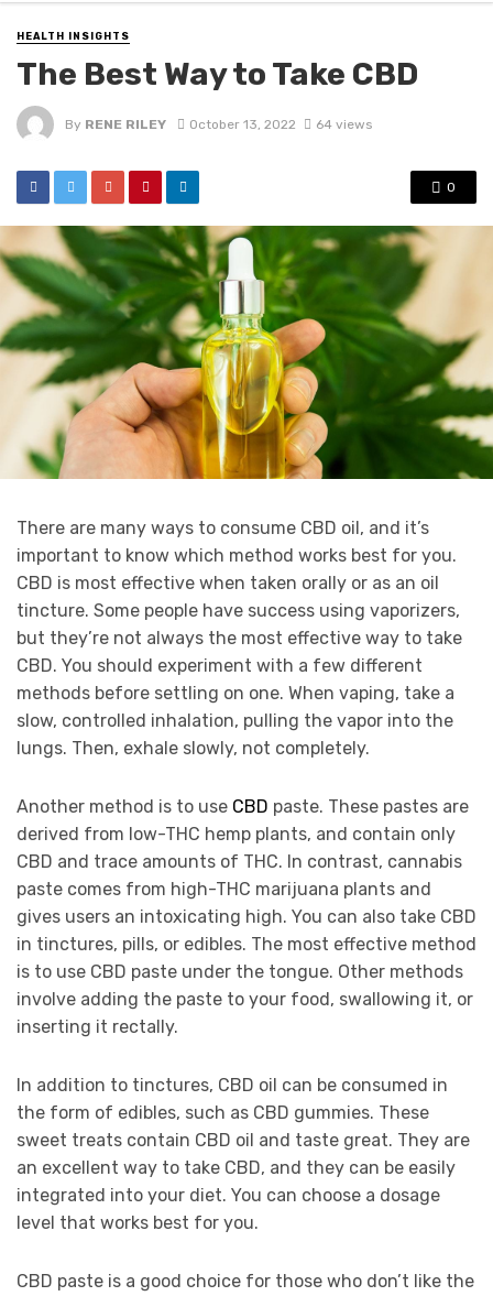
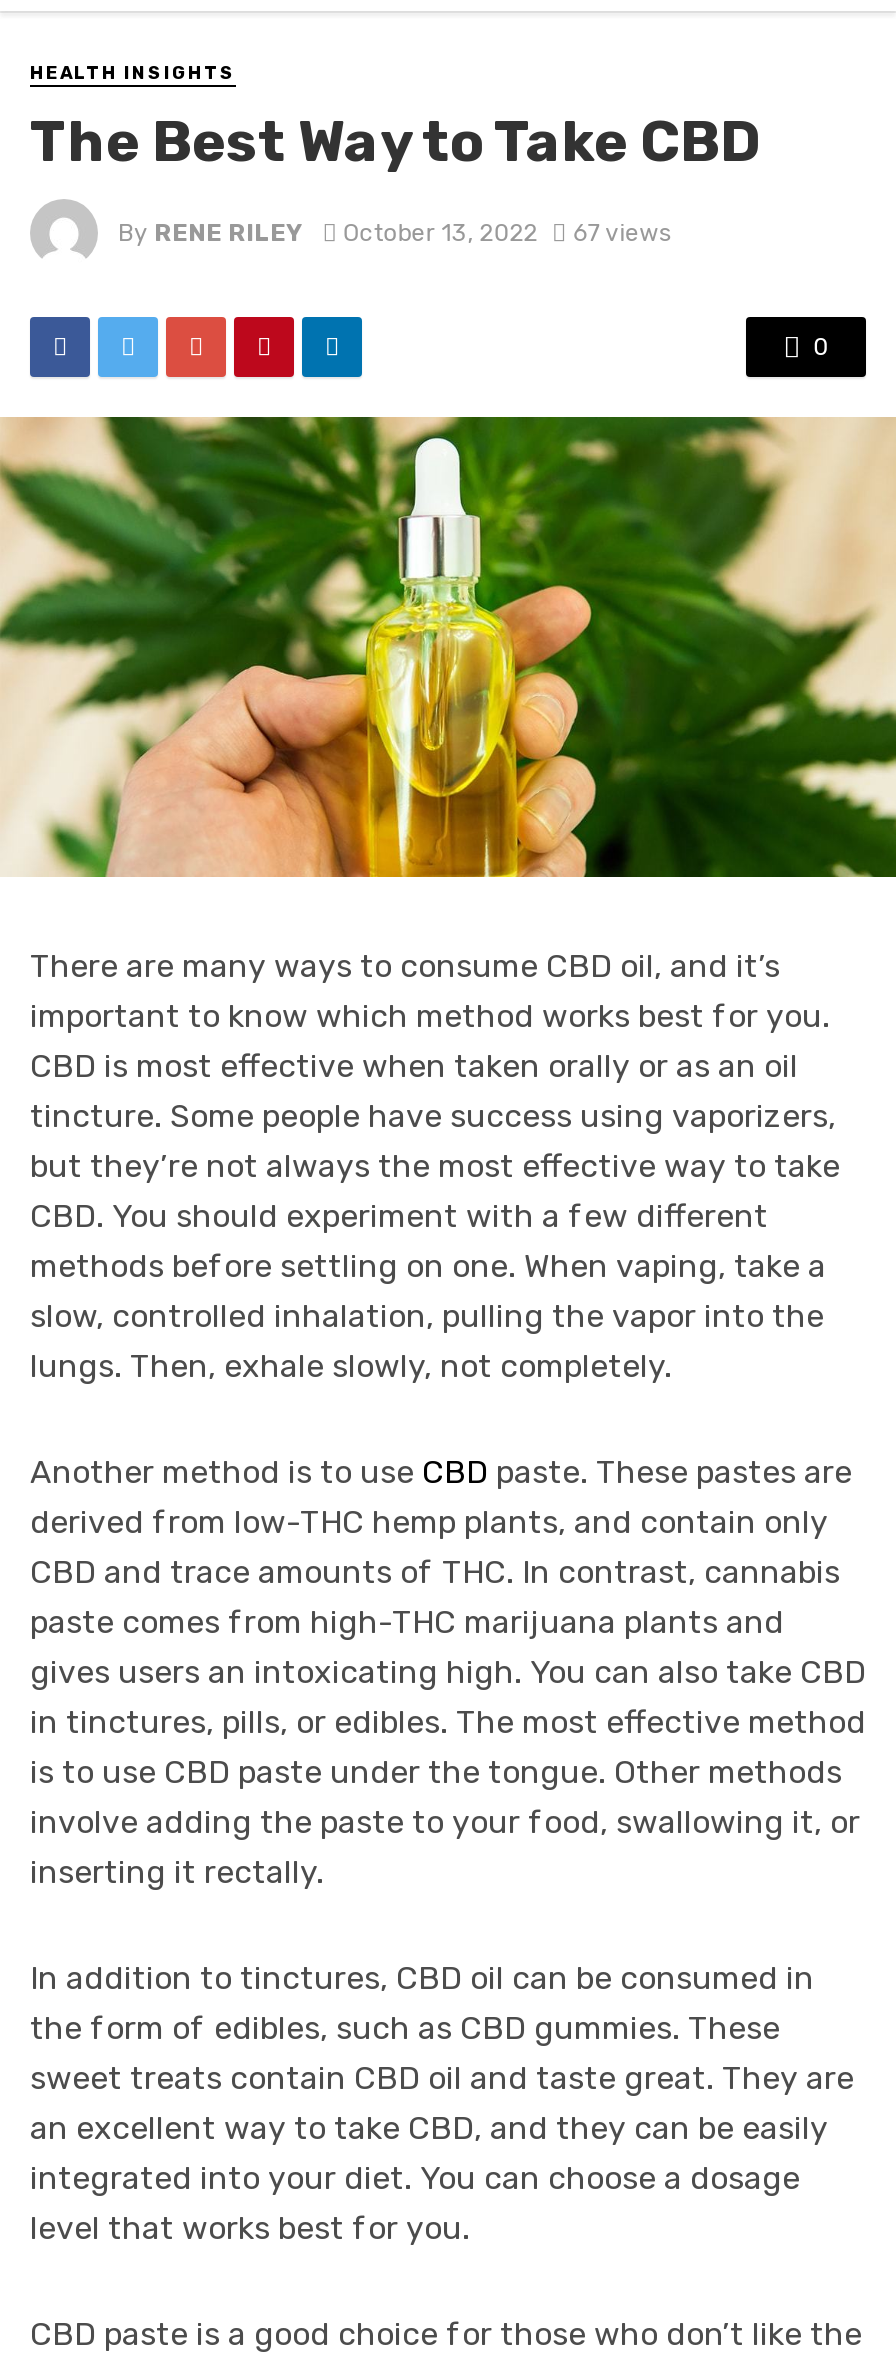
- By RENE RILEY October 13, 2022 64 views
+ By RENE RILEY October 13, 2022 67 views
